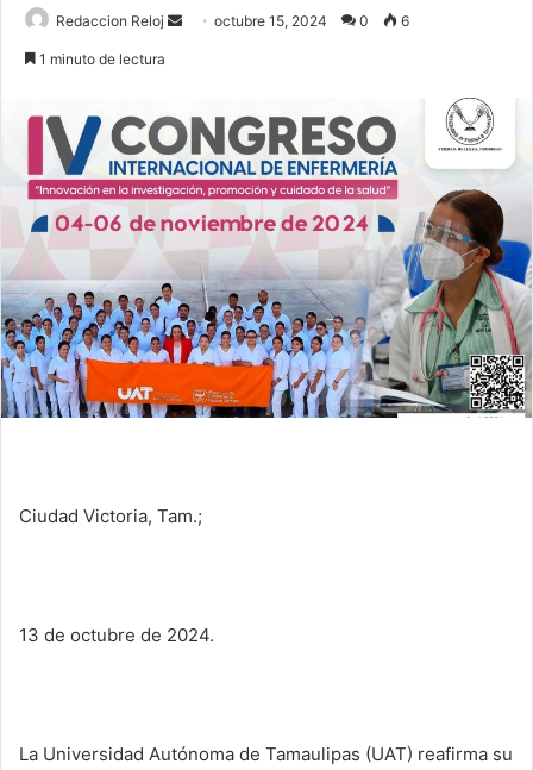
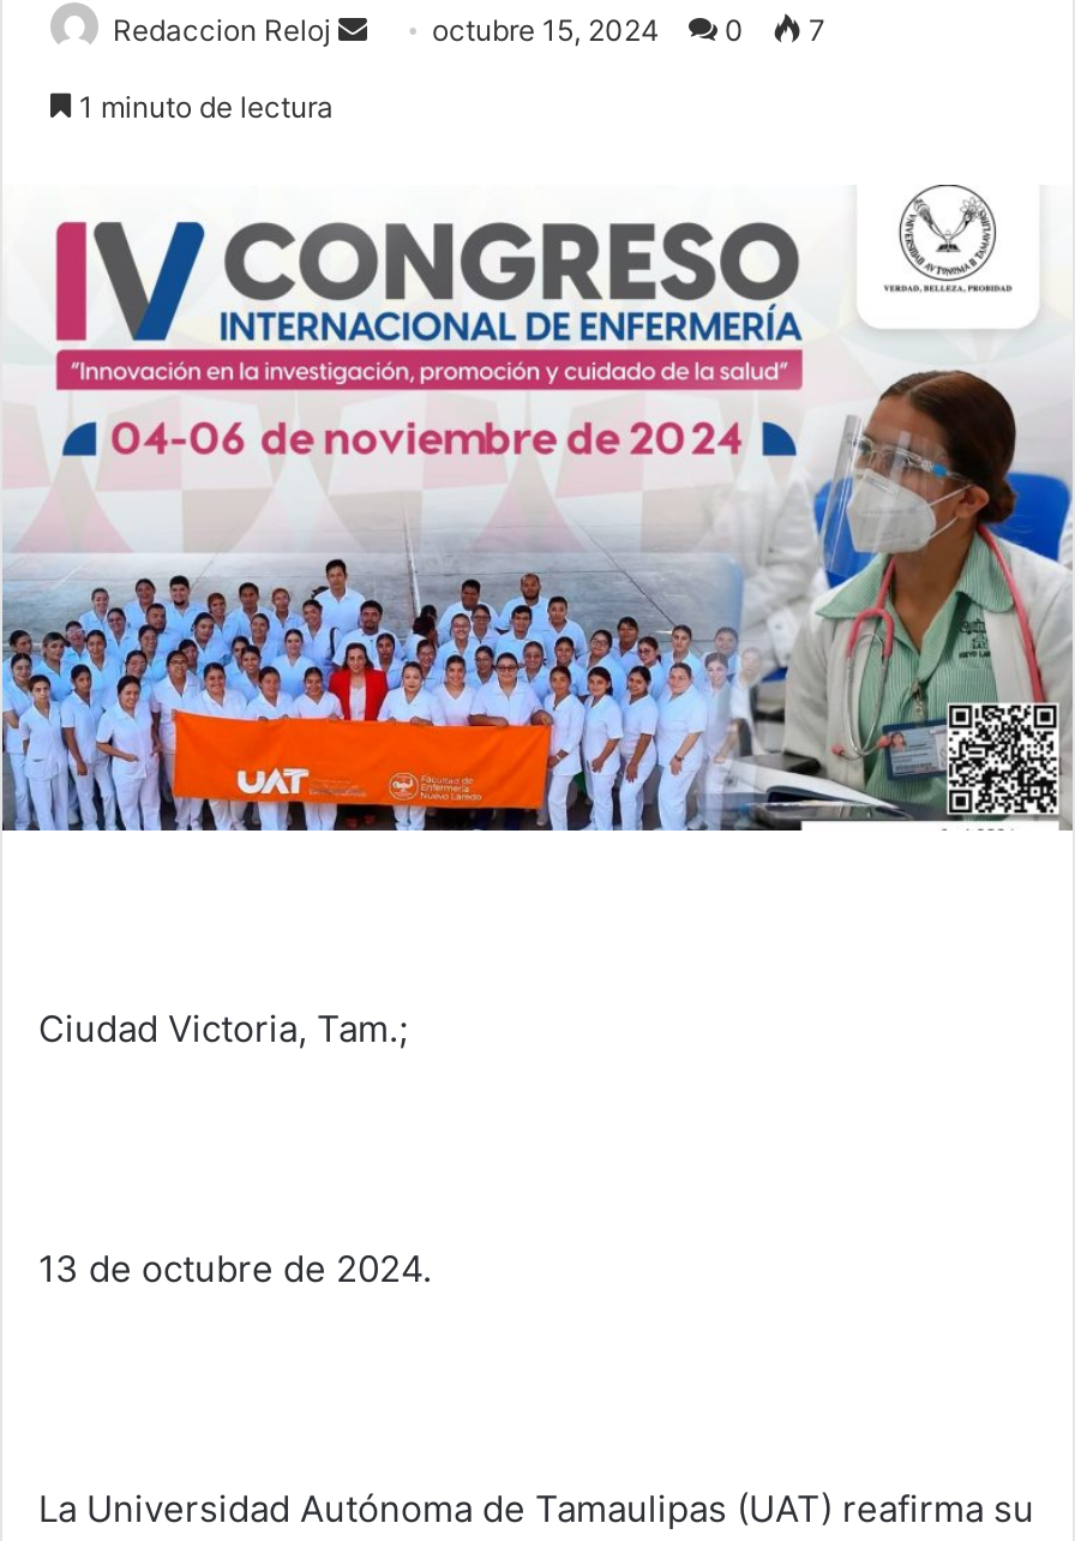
- 6
+ 7
